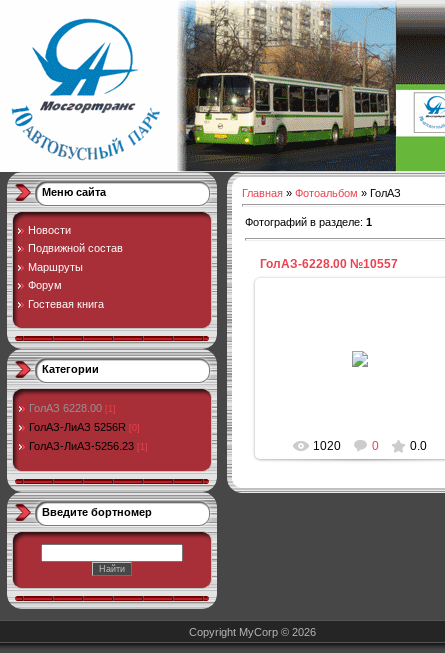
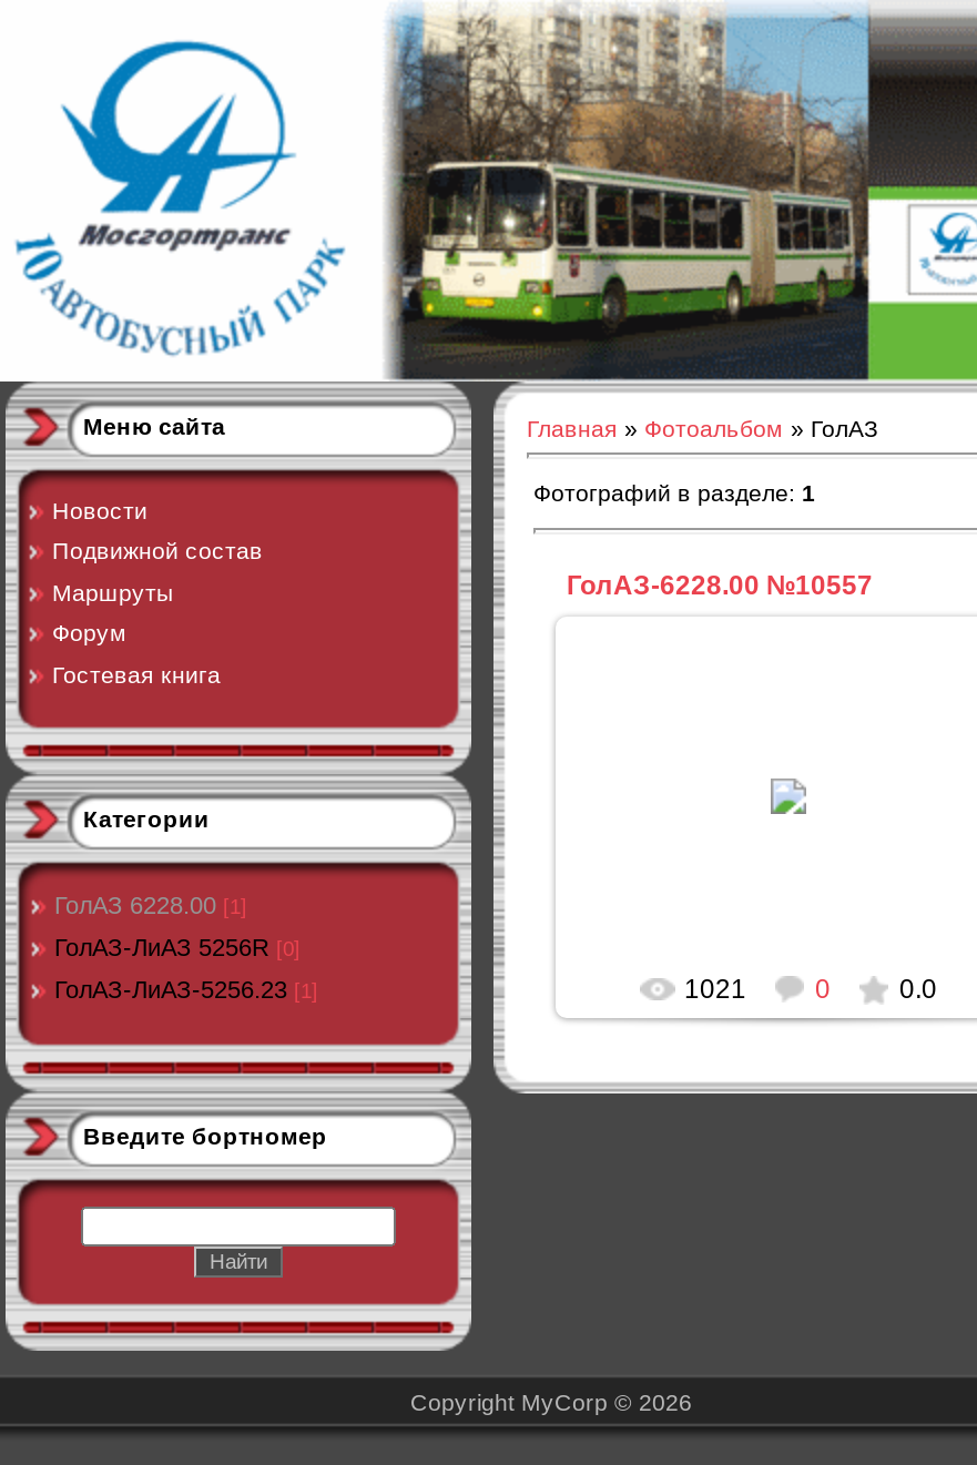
- 1020
+ 1021
